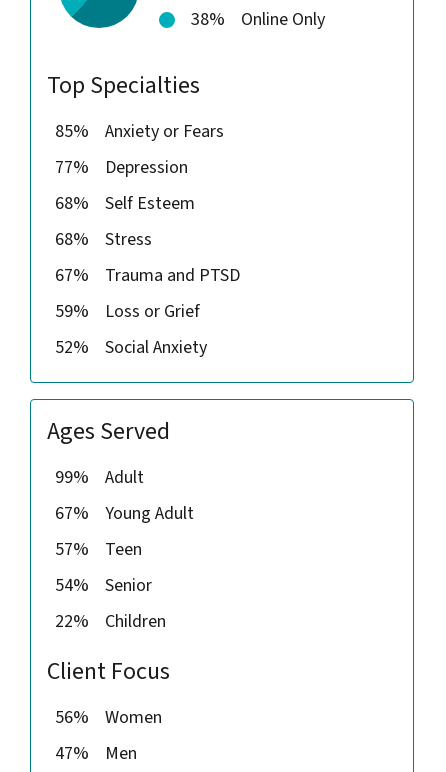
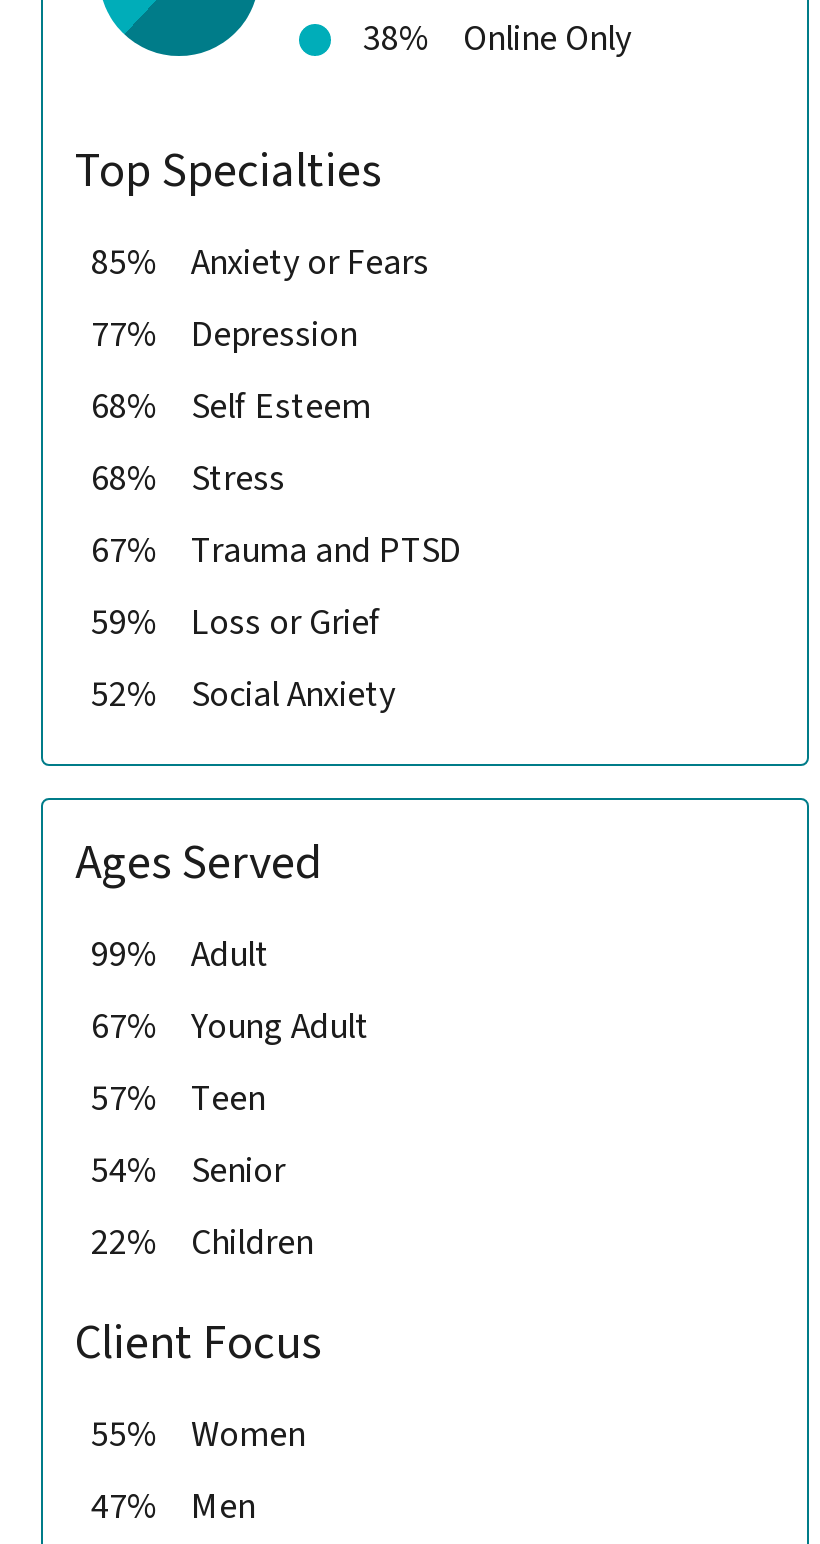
- 56% Women
+ 55% Women
